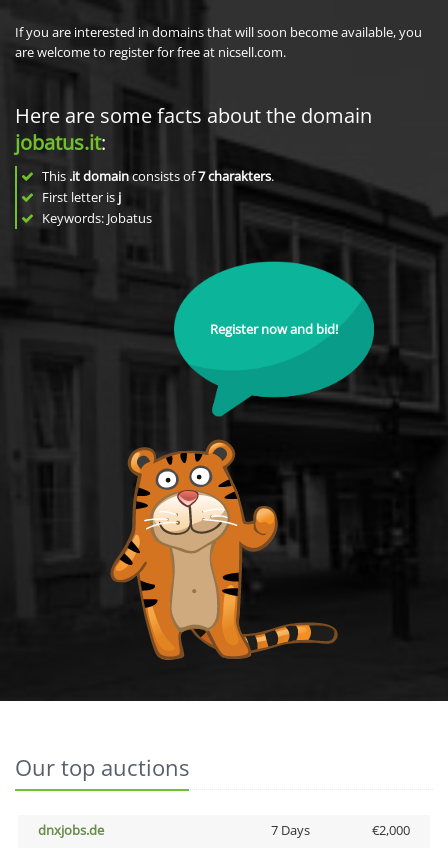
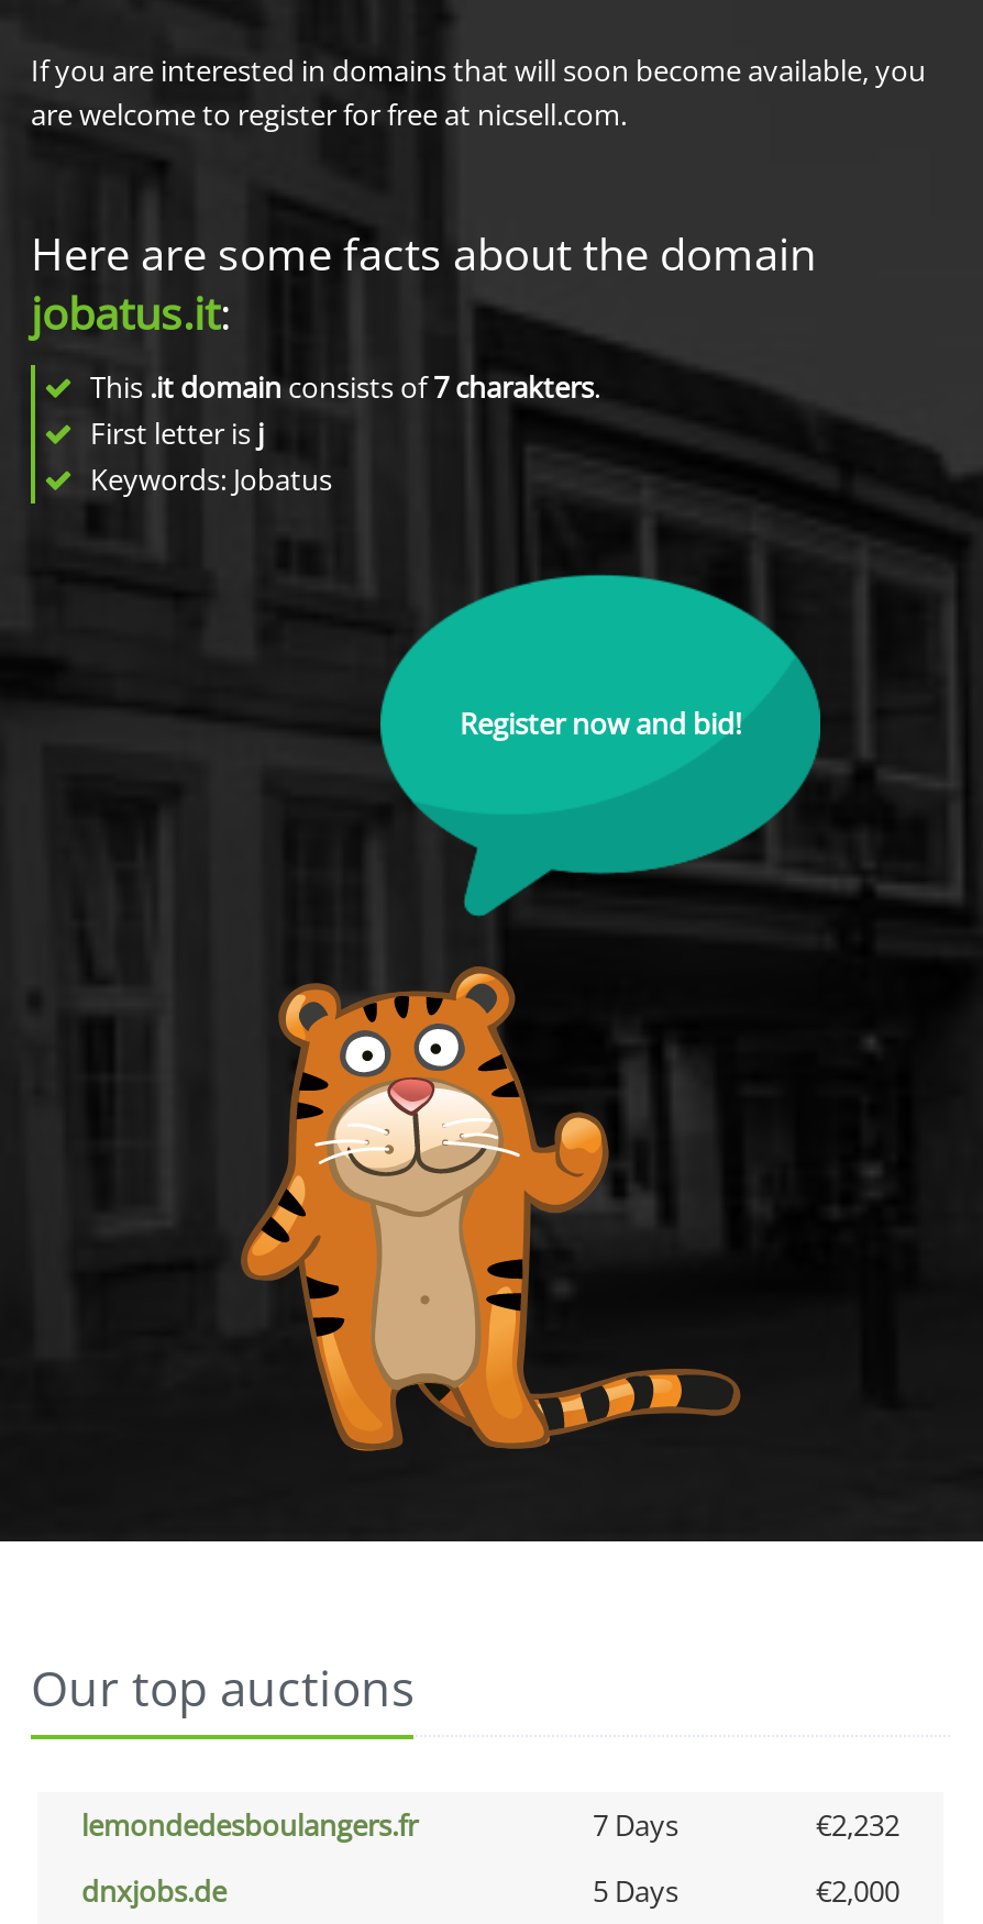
+ lemondedesboulangers.fr
+ 7 Days
+ €2,232

- 7 Days
+ 5 Days
